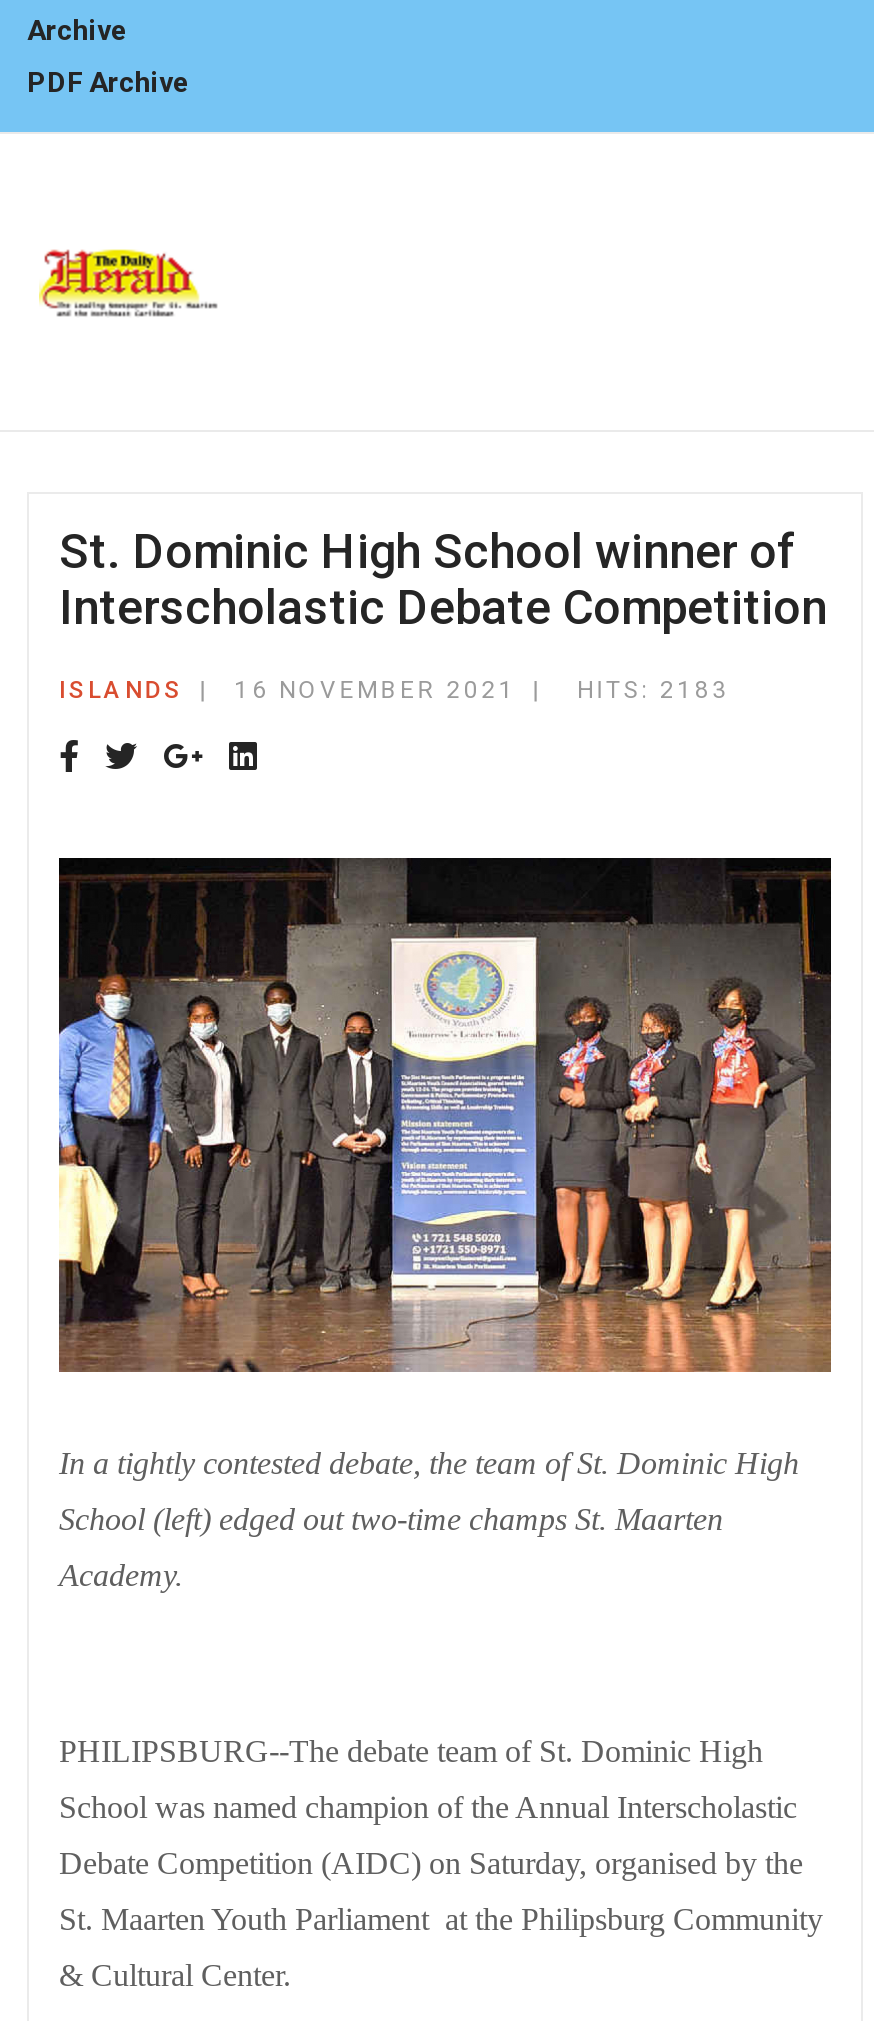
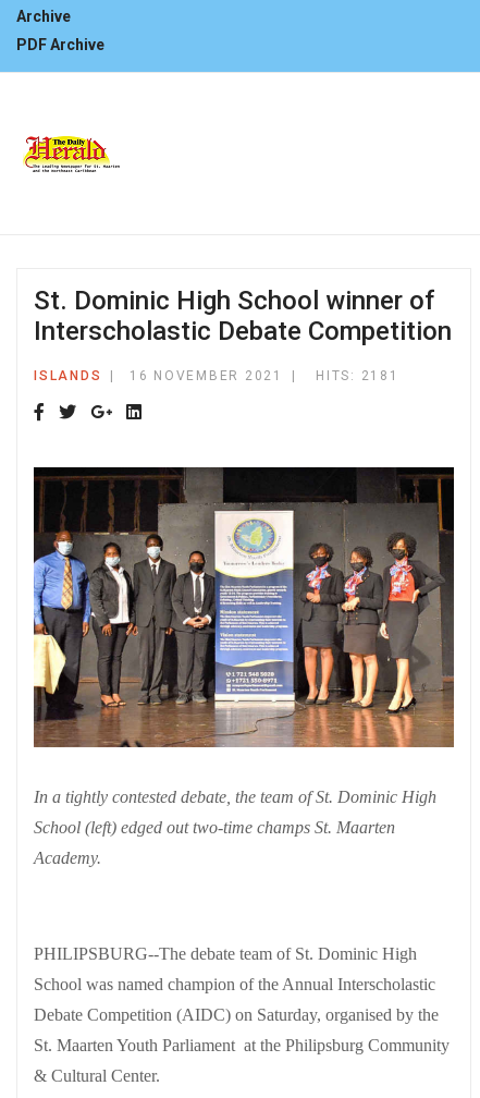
- HITS: 2183
+ HITS: 2181
